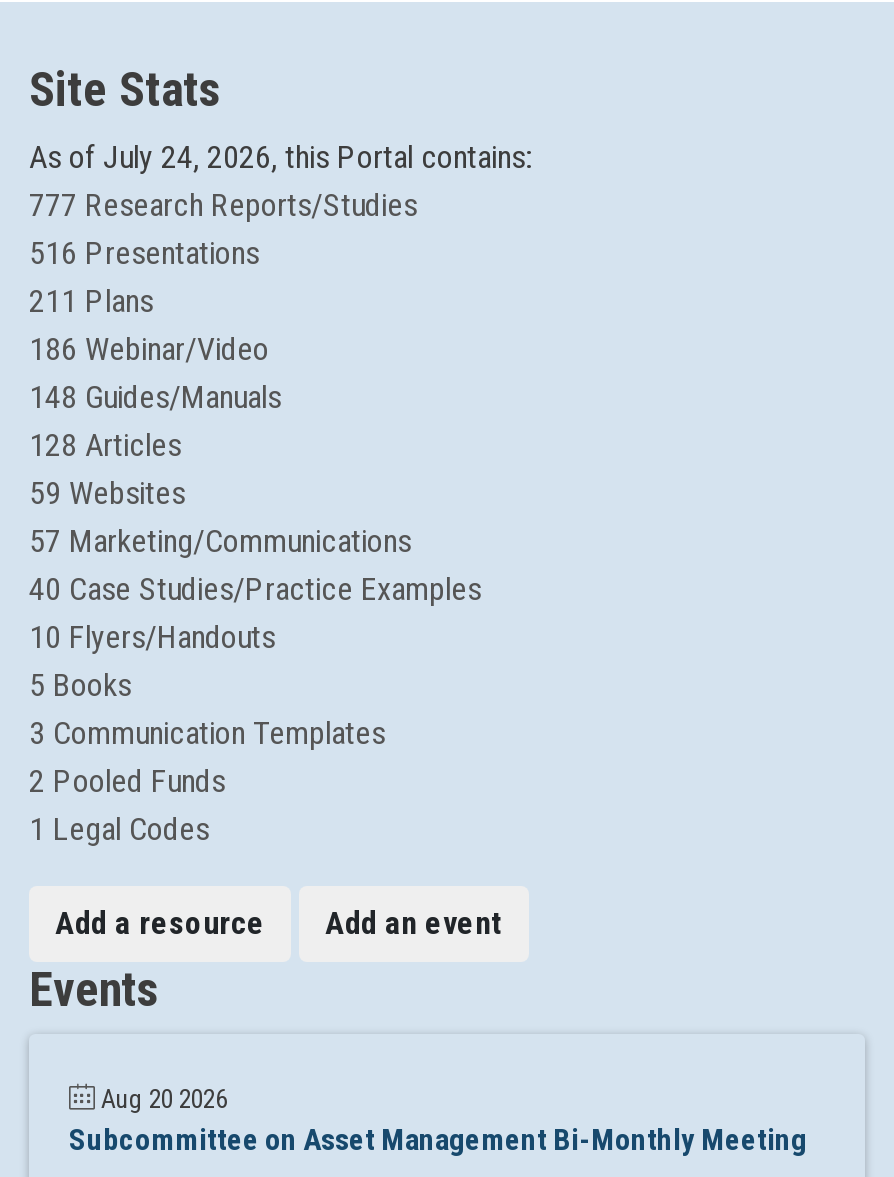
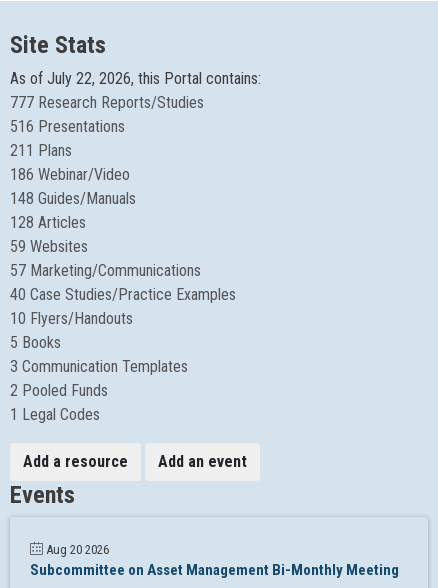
- As of July 24, 2026, this Portal contains:
+ As of July 22, 2026, this Portal contains:
